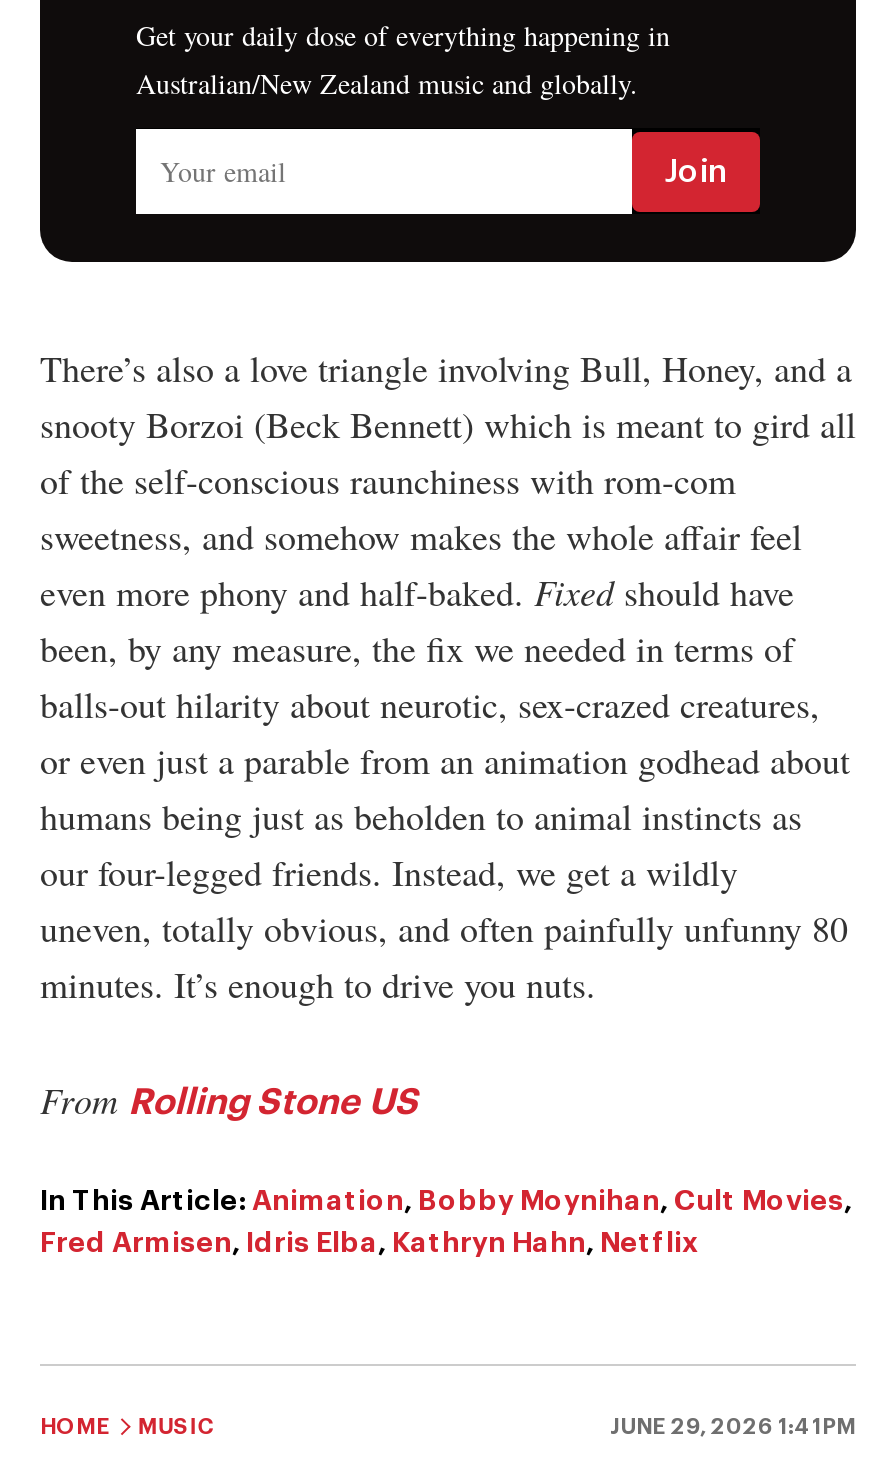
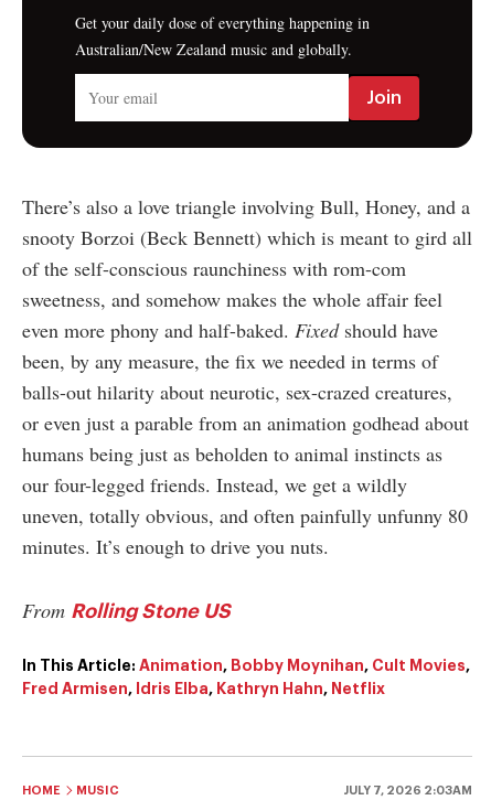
- JUNE 29, 2026 1:41PM
+ JULY 7, 2026 2:03AM
